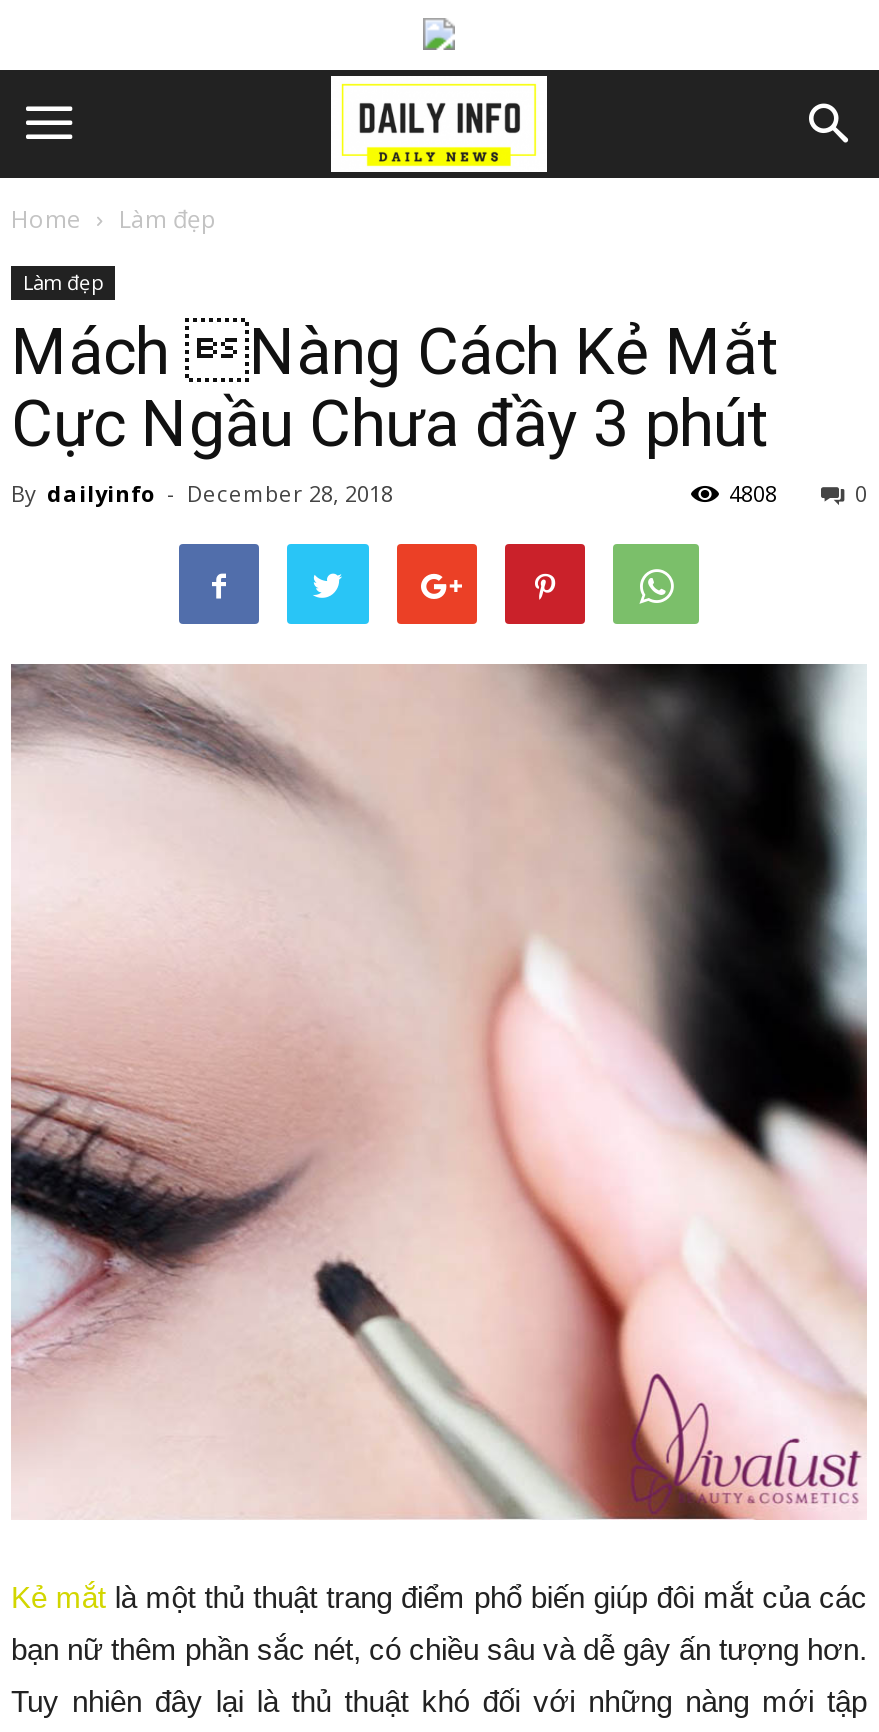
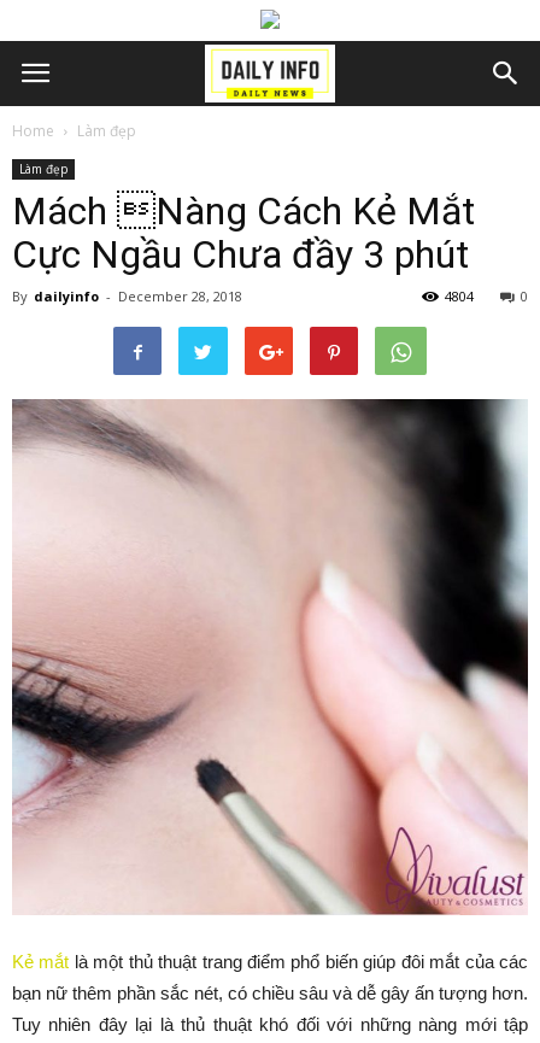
- 4808
+ 4804
